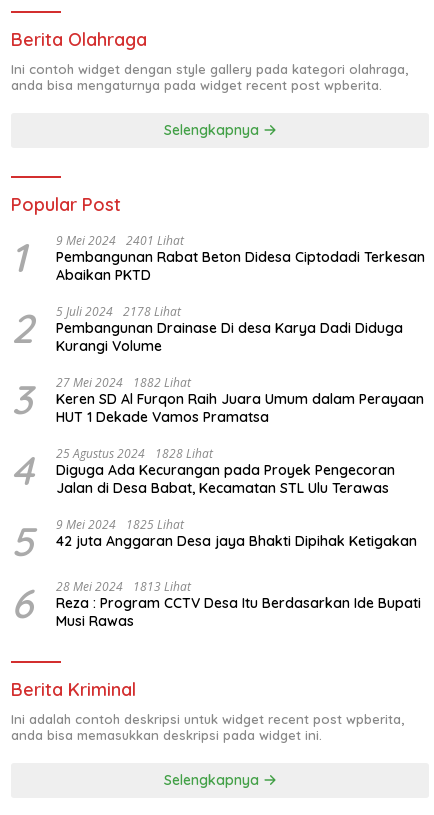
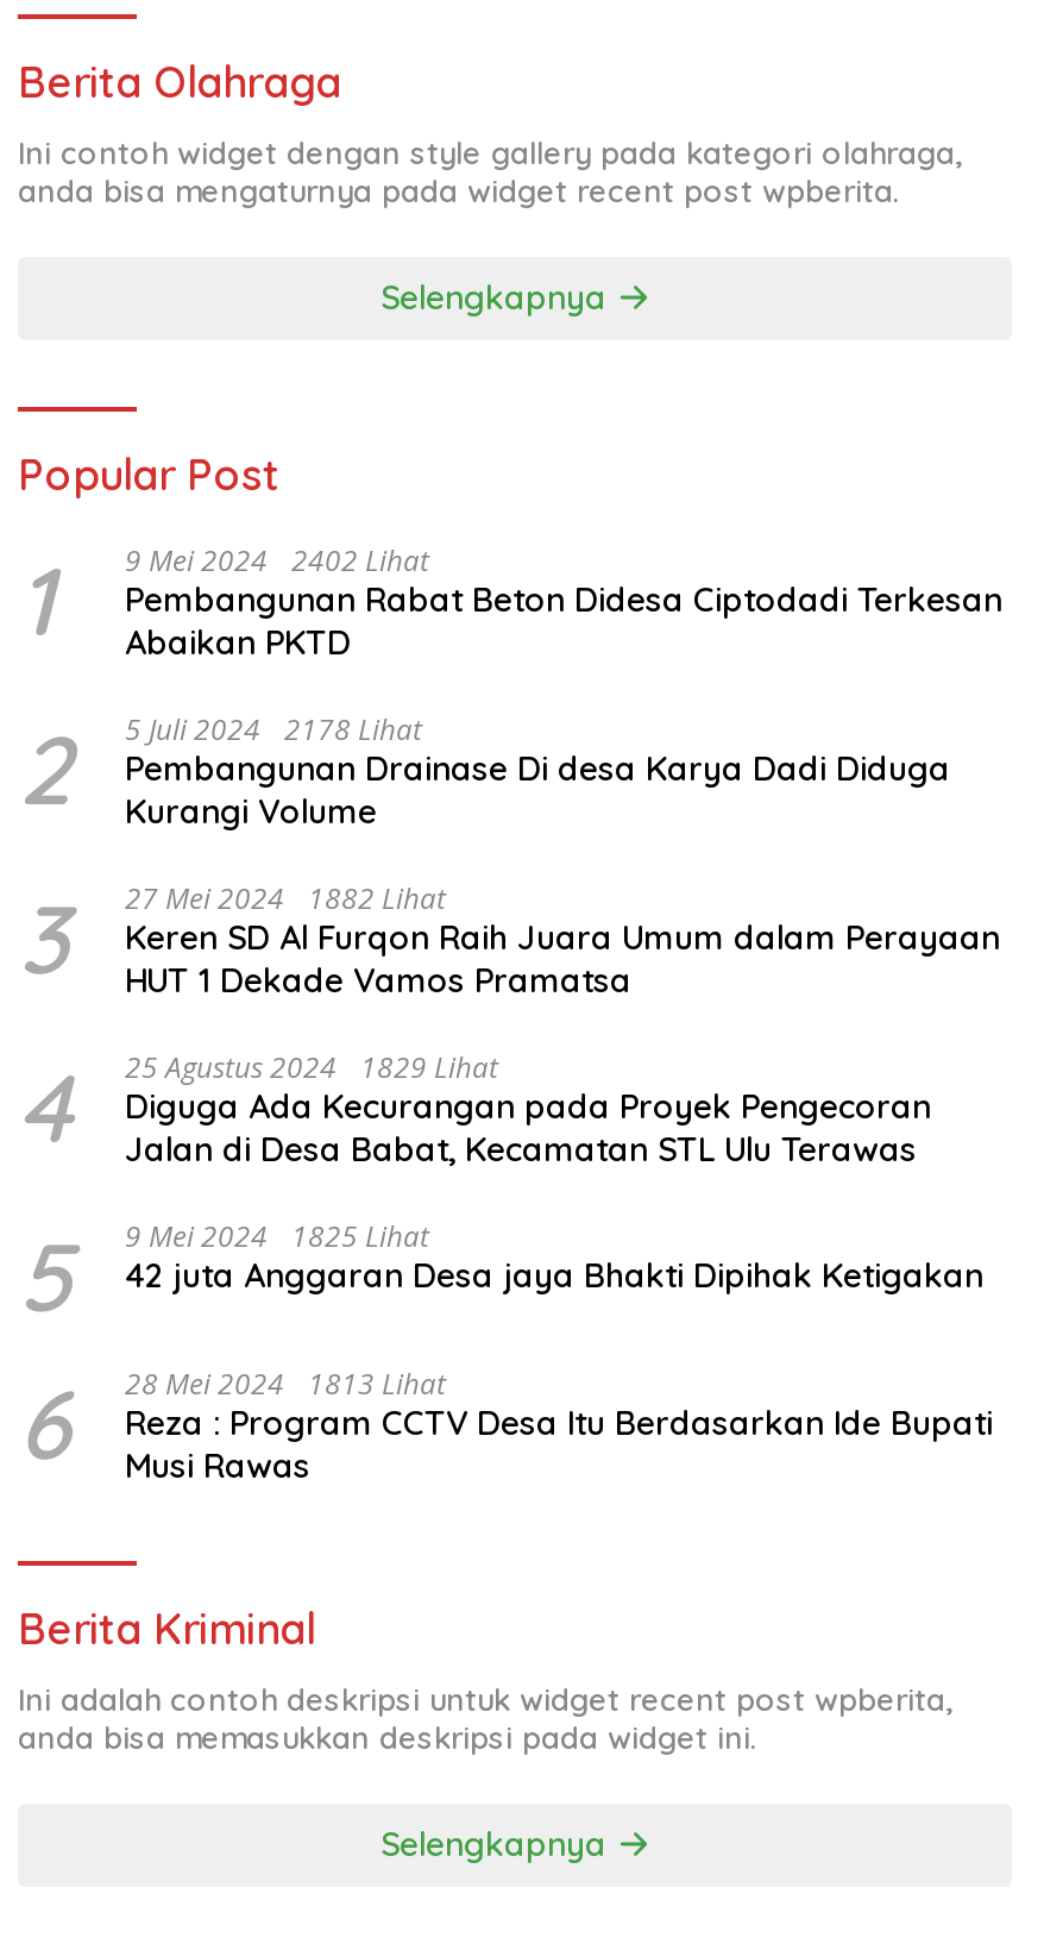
- 1 9 Mei 2024 2401 Lihat Pembangunan Rabat Beton Didesa Ciptodadi Terkesan Abaikan PKTD
+ 1 9 Mei 2024 2402 Lihat Pembangunan Rabat Beton Didesa Ciptodadi Terkesan Abaikan PKTD

- 25 Agustus 2024 1828 Lihat
+ 25 Agustus 2024 1829 Lihat
